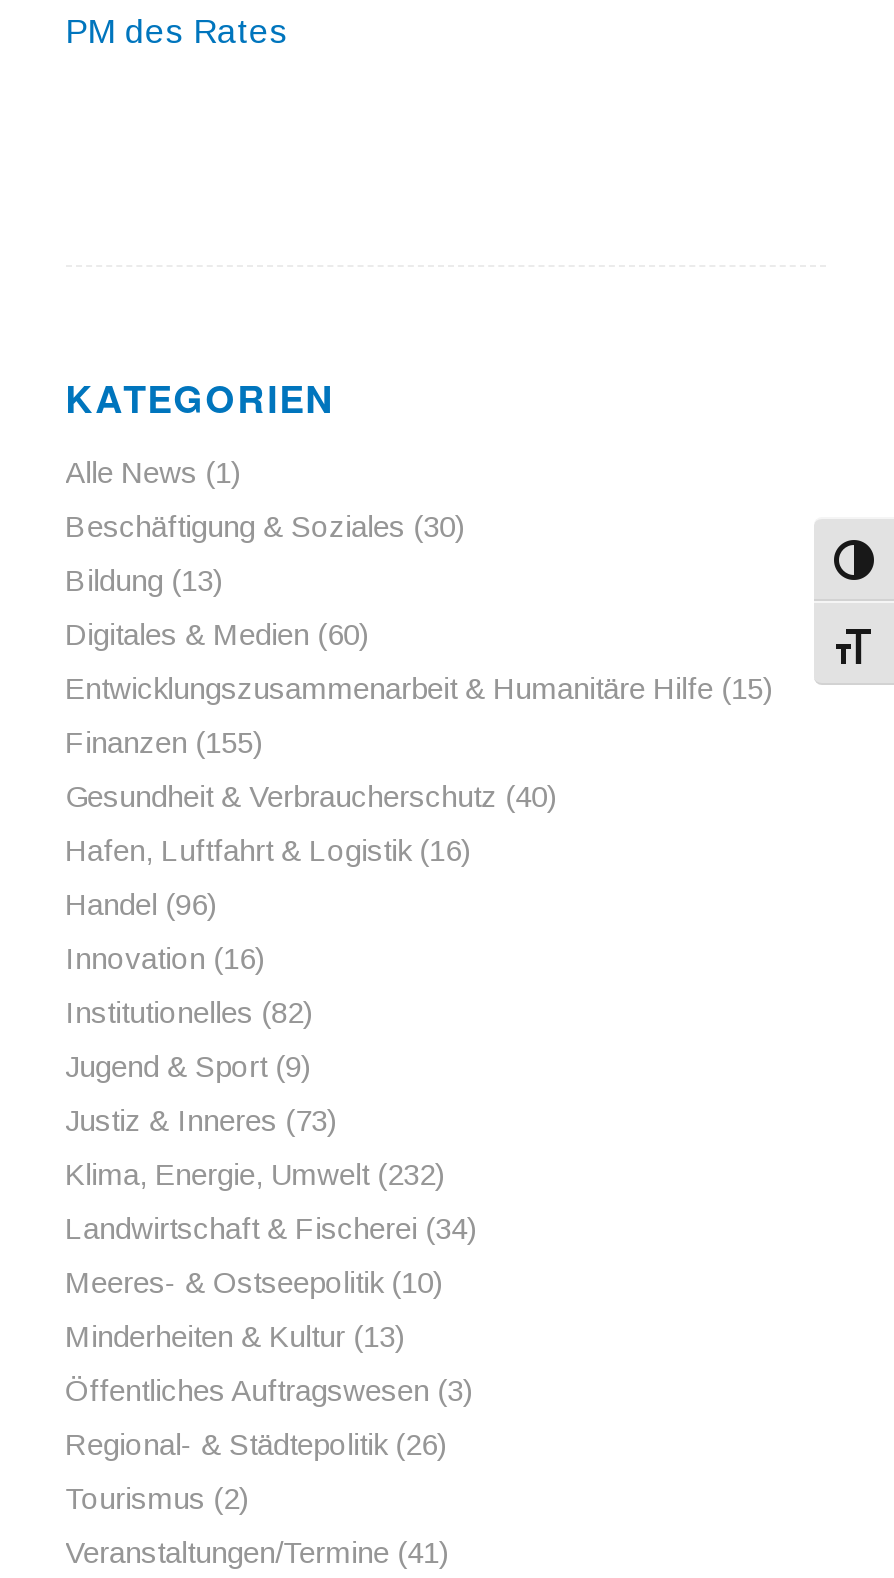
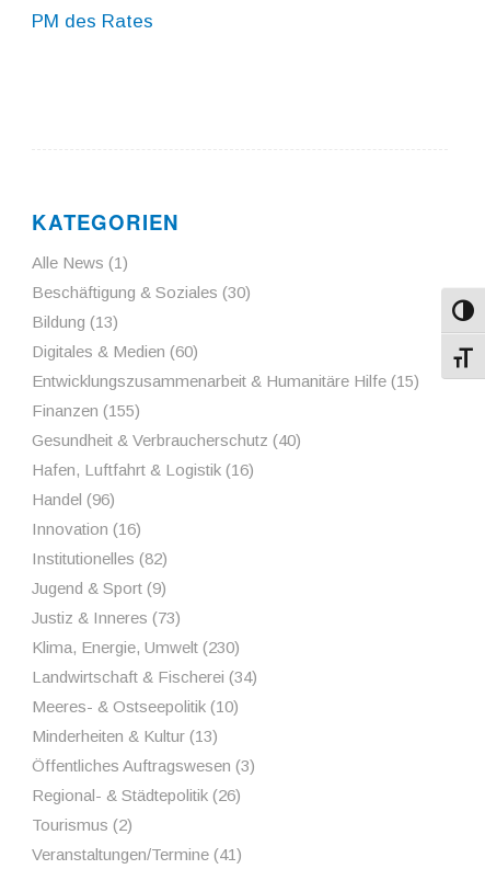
- Klima, Energie, Umwelt (232)
+ Klima, Energie, Umwelt (230)
